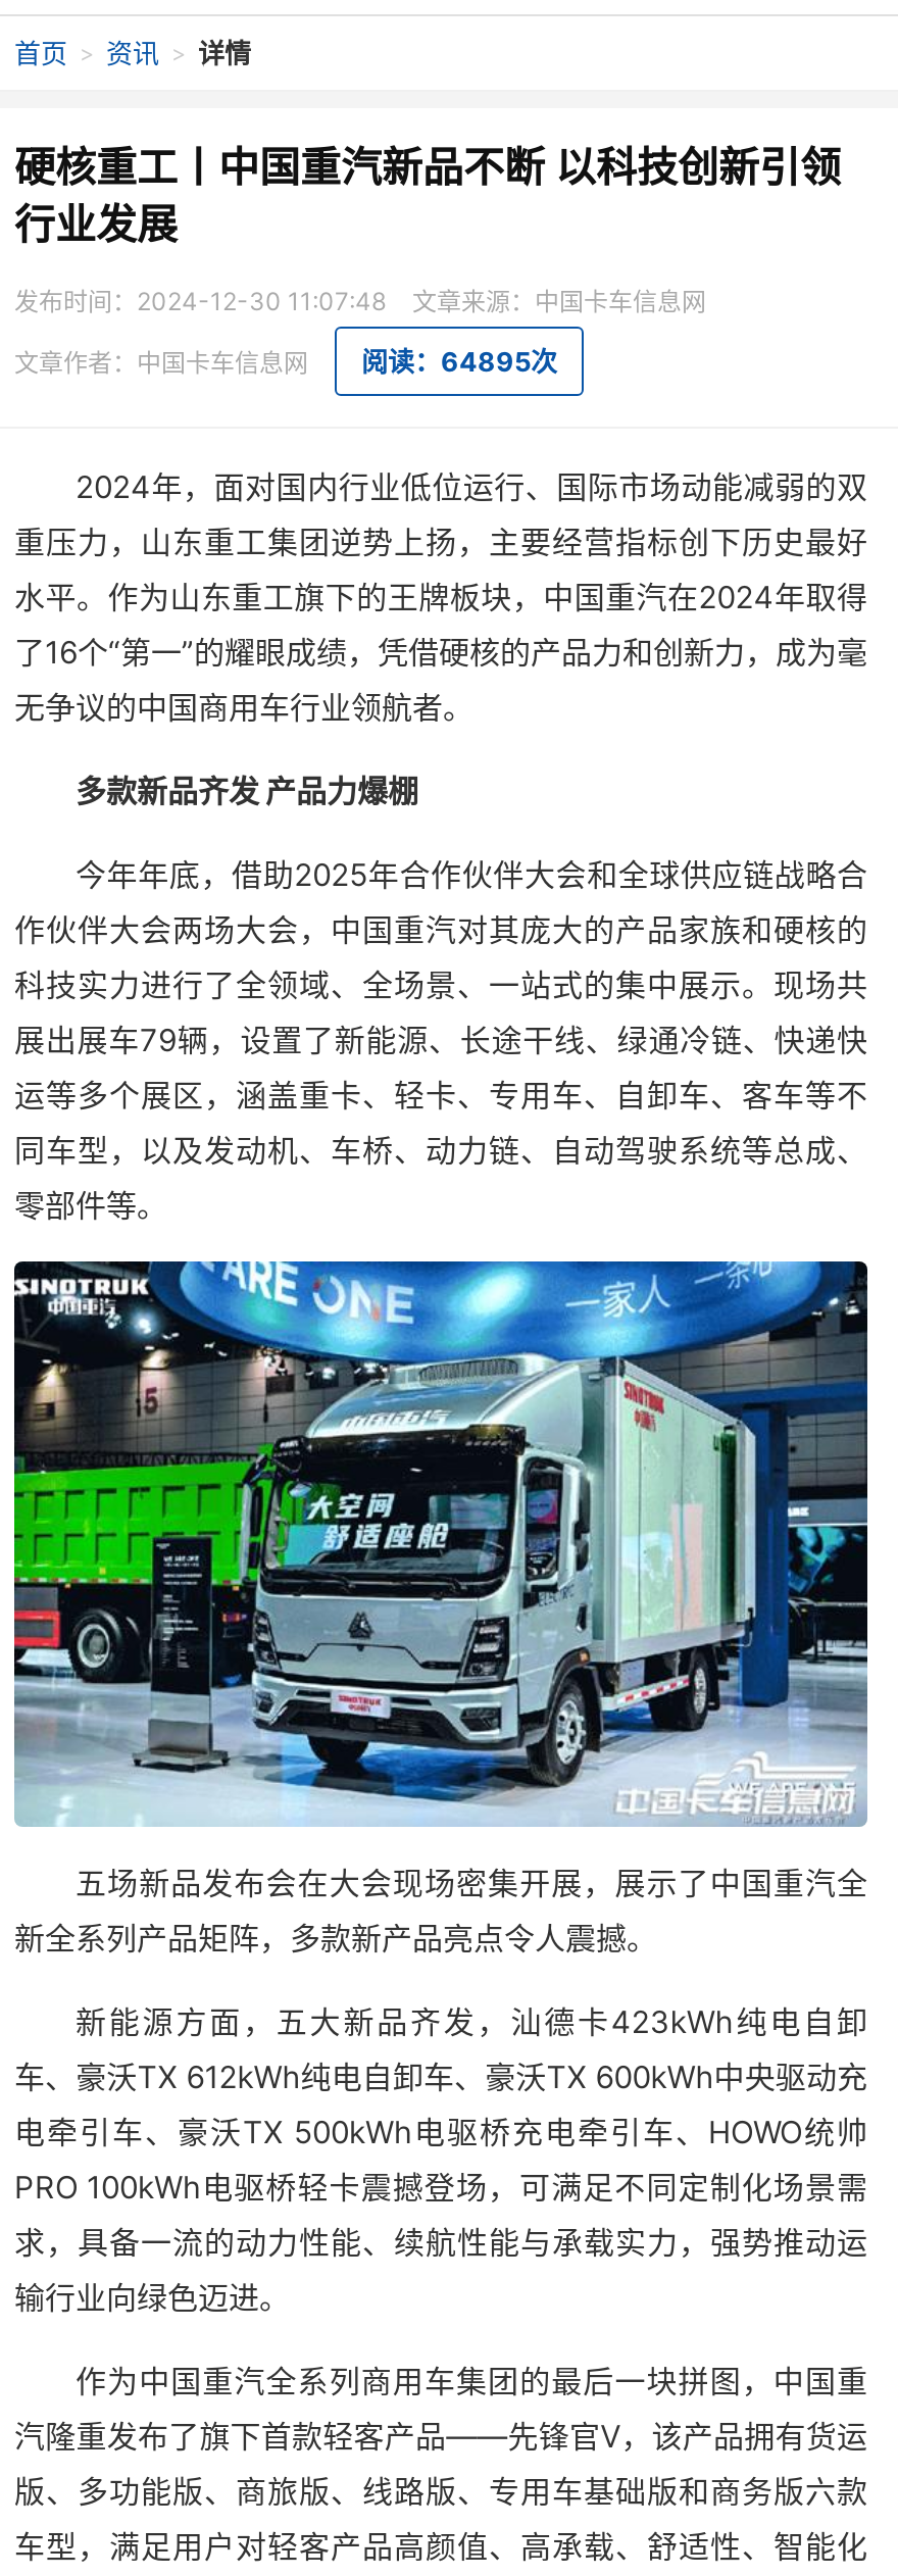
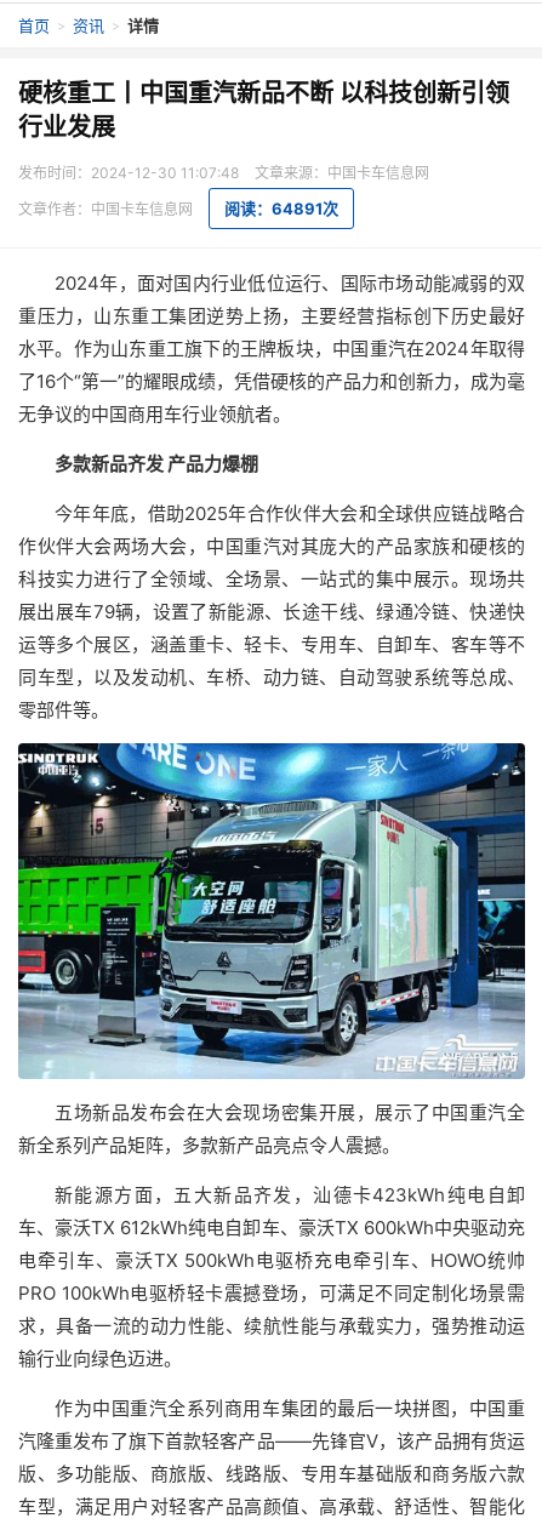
- 文章作者：中国卡车信息网 阅读：64895次
+ 文章作者：中国卡车信息网 阅读：64891次
